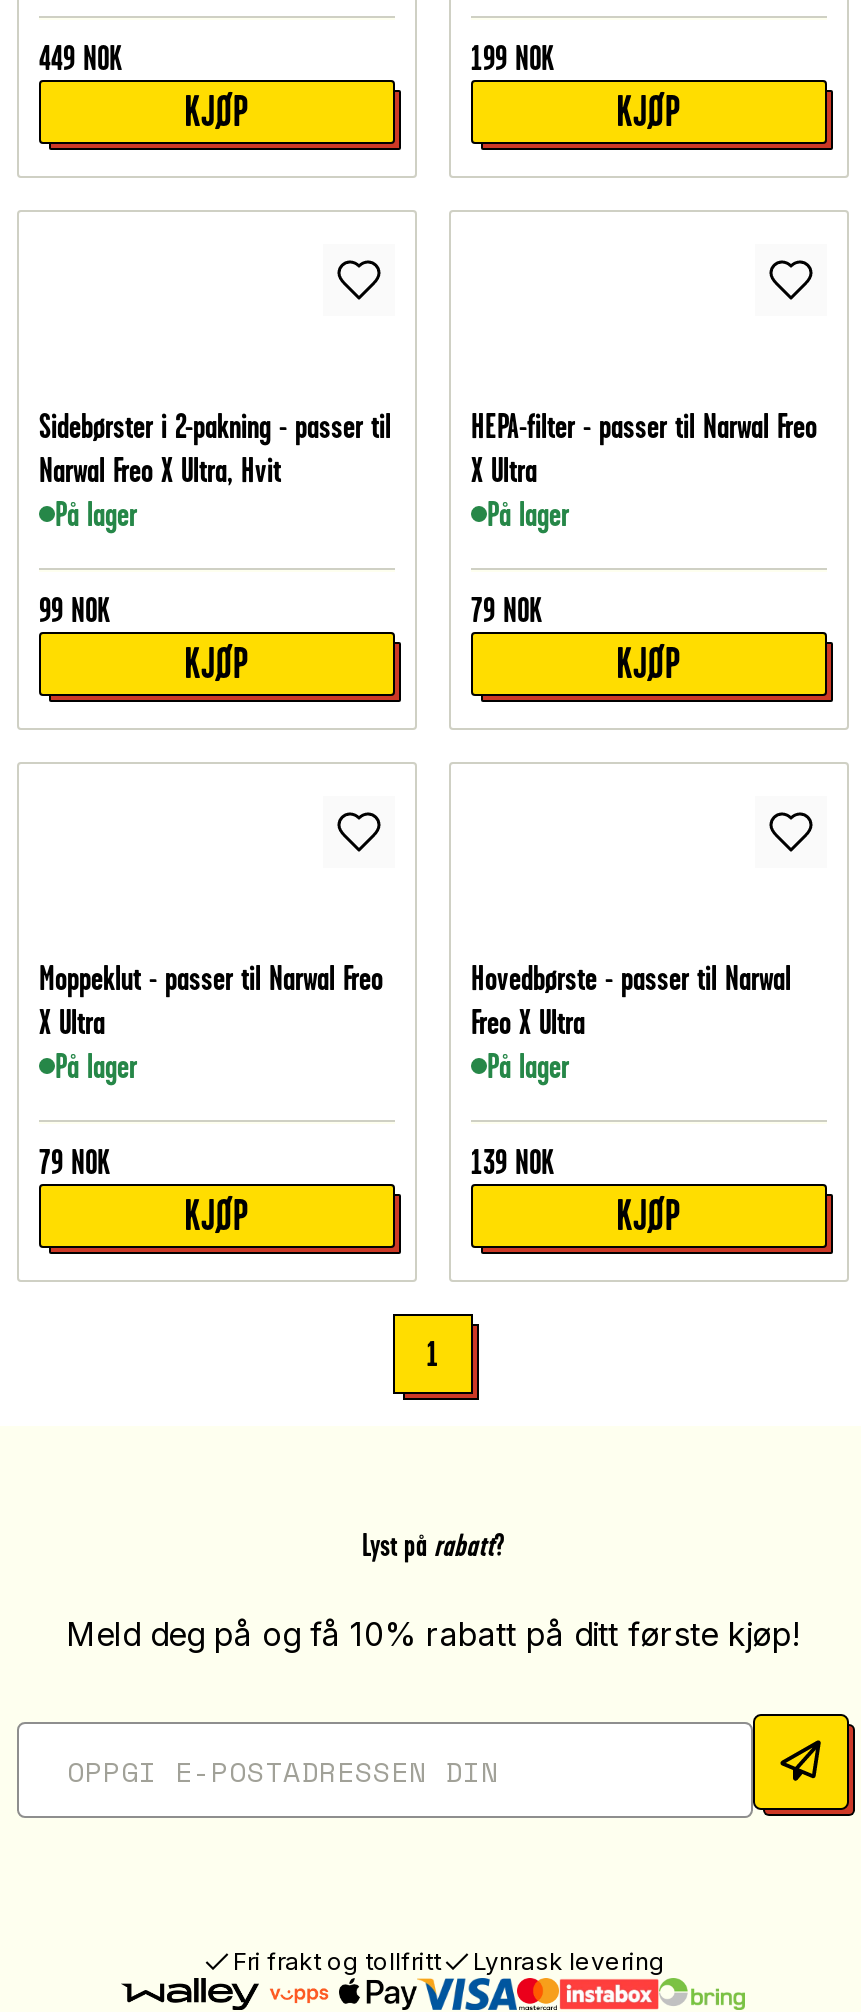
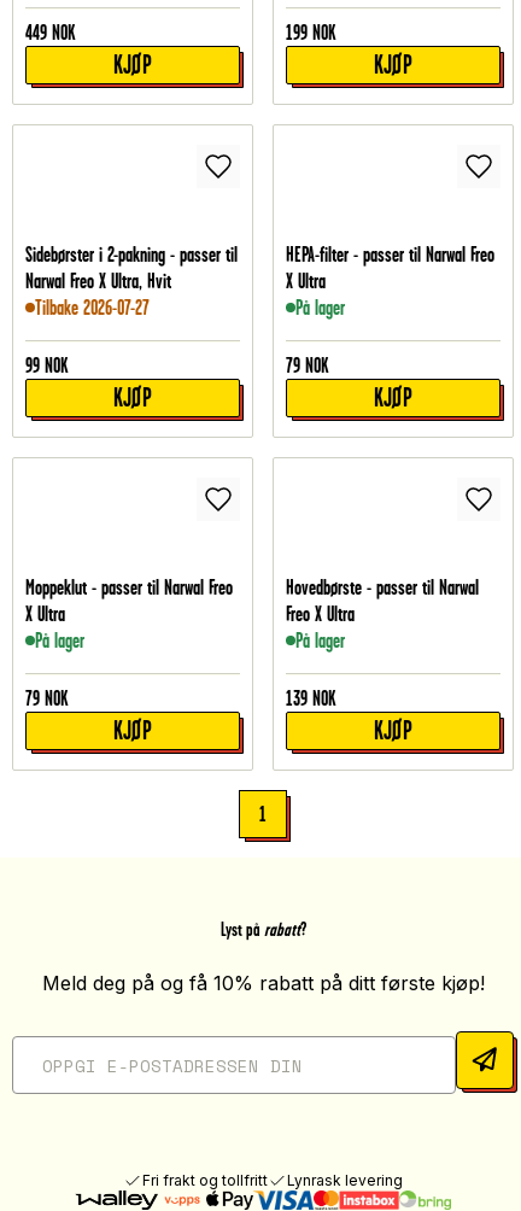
- På lager
+ Tilbake 2026-07-27
